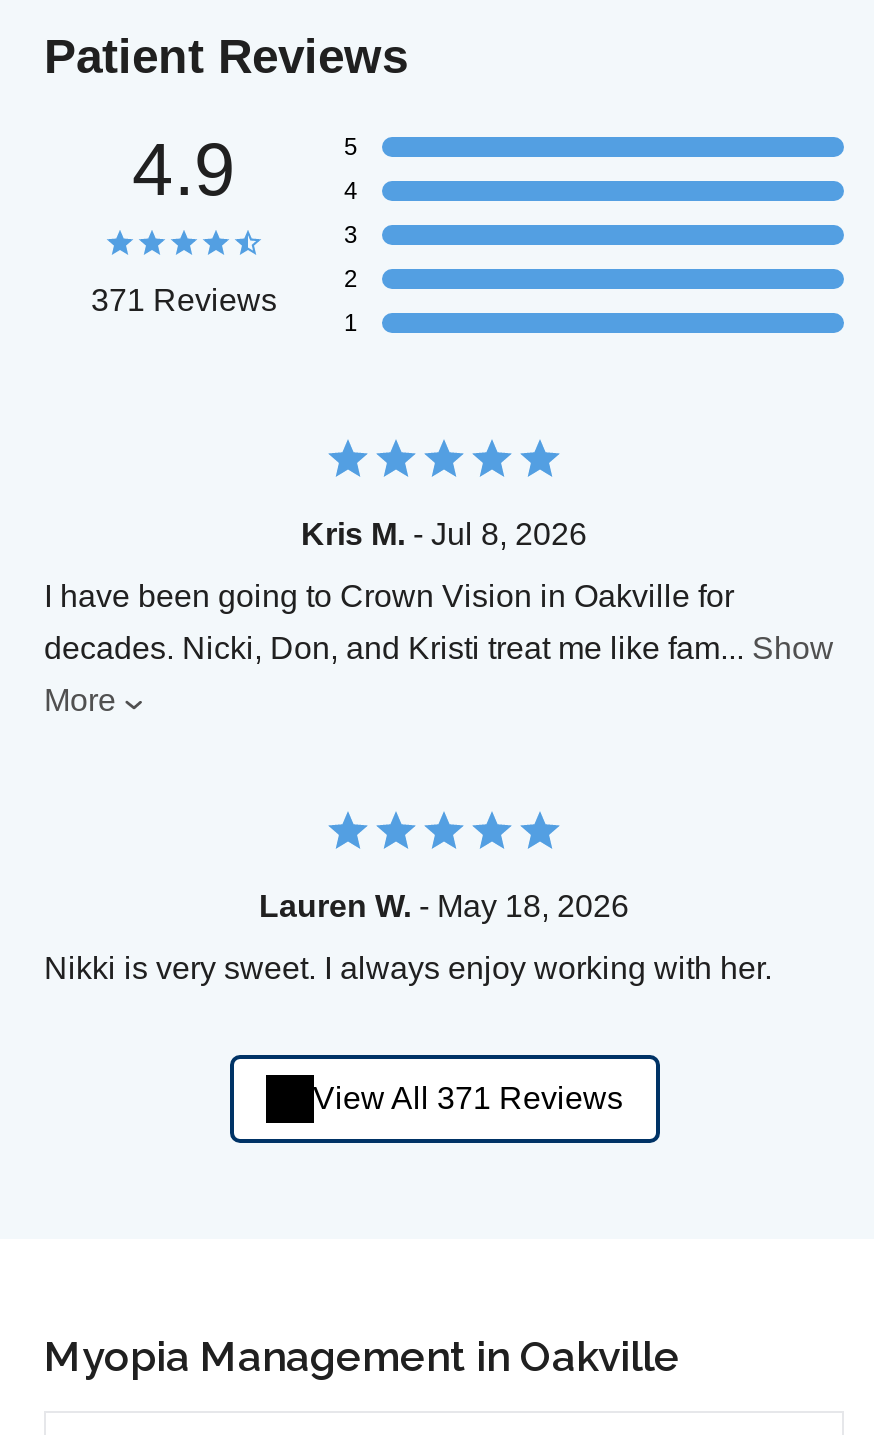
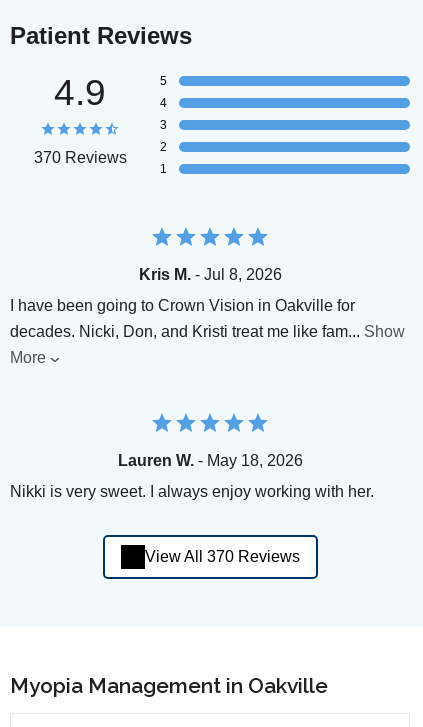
- 371 Reviews
+ 370 Reviews

- View All 371 Reviews
+ View All 370 Reviews
